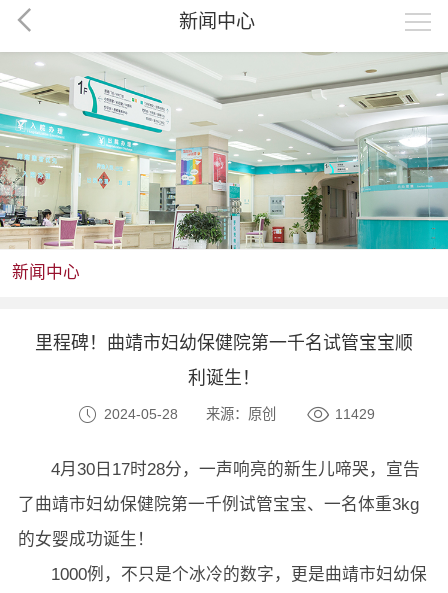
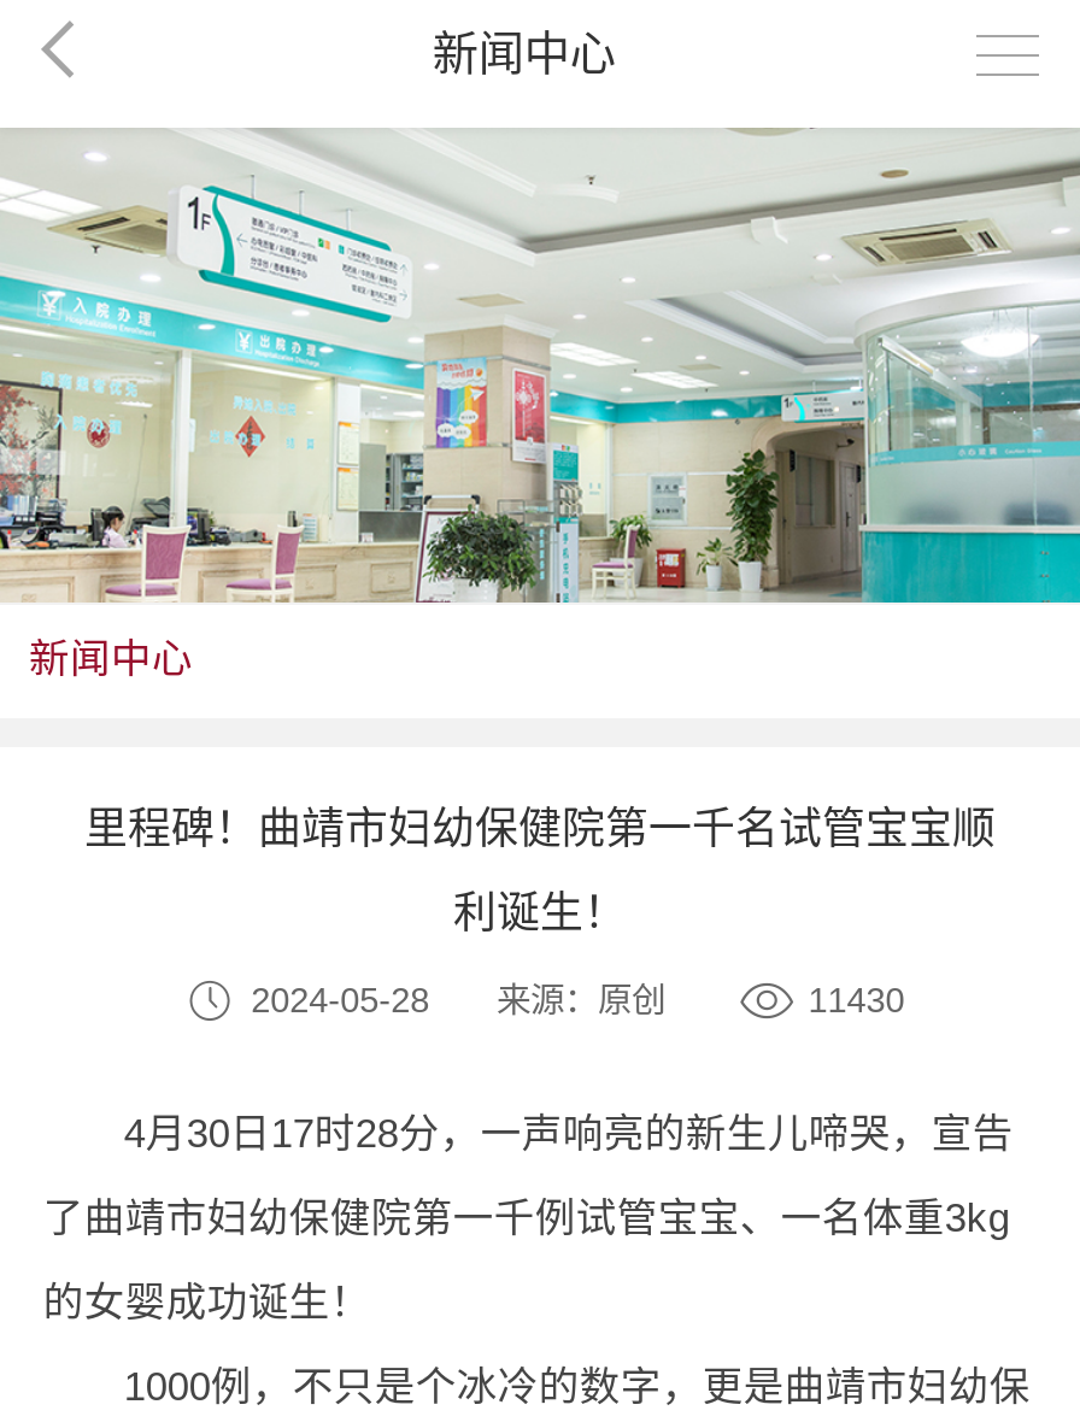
- 11429
+ 11430
